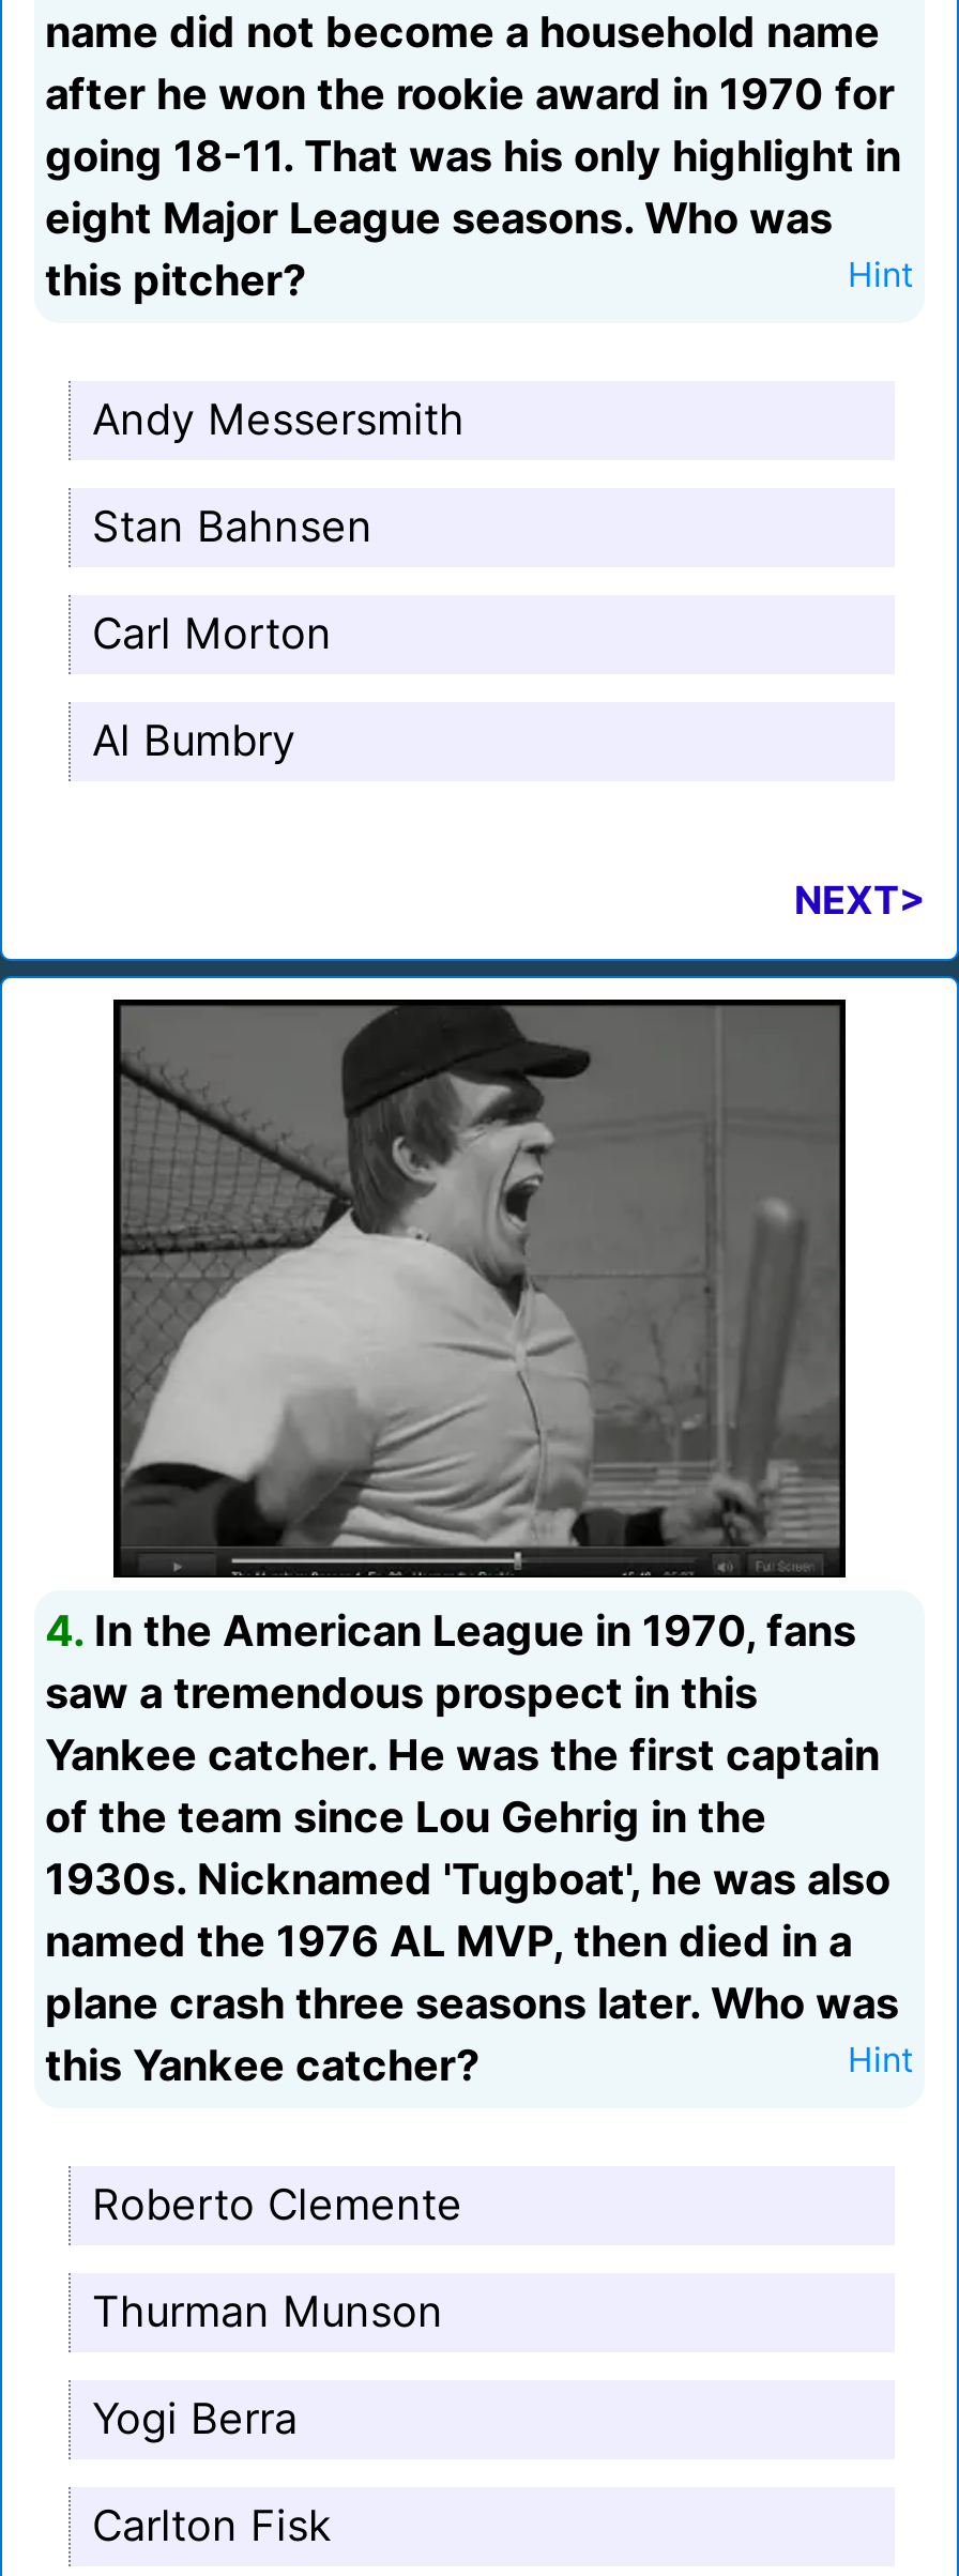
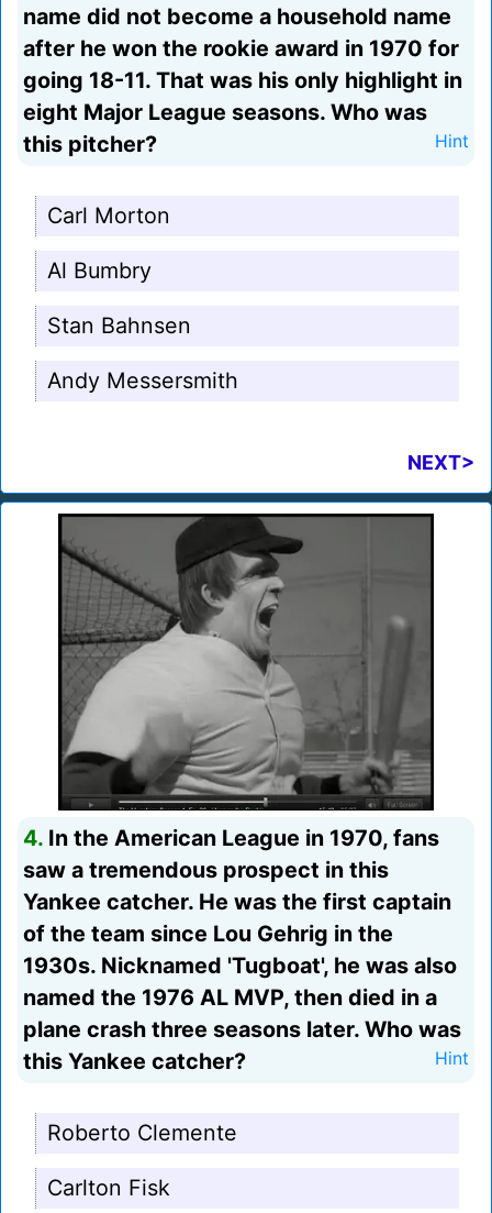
moved down: Stan Bahnsen | Andy Messersmith

- Thurman Munson
- Yogi Berra
